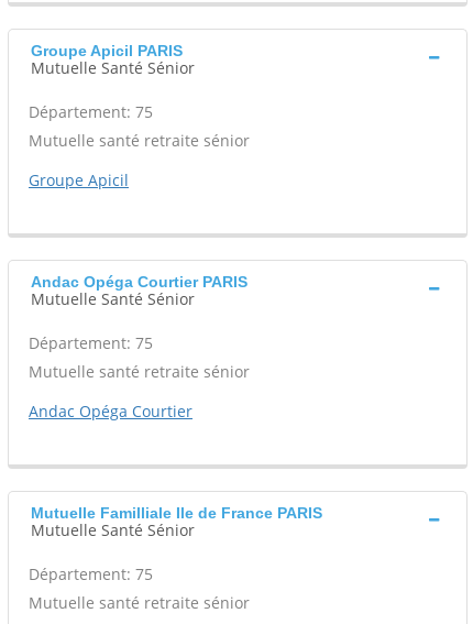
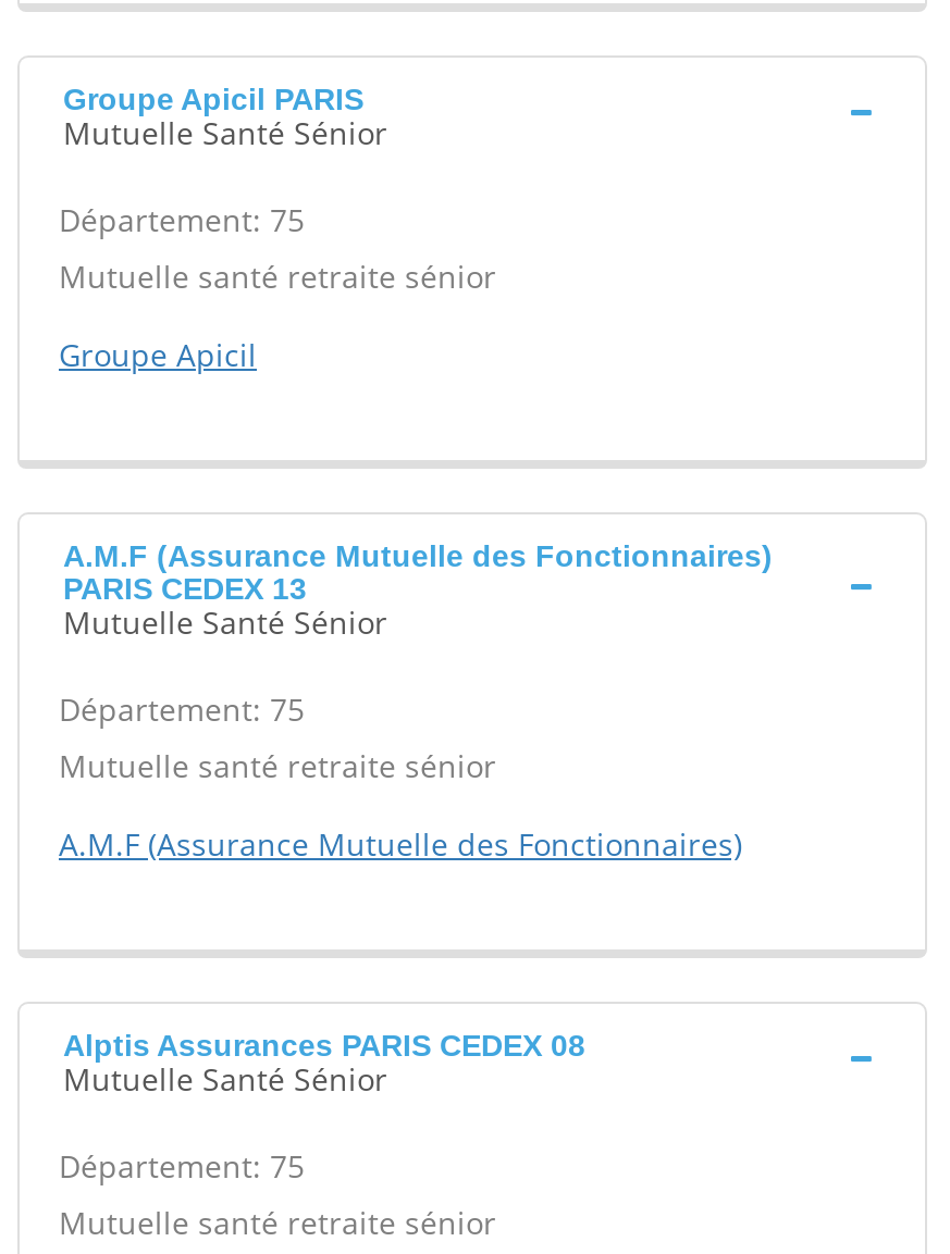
- Andac Opéga Courtier PARIS
+ A.M.F (Assurance Mutuelle des Fonctionnaires)
+ PARIS CEDEX 13

- Andac Opéga Courtier
+ A.M.F (Assurance Mutuelle des Fonctionnaires)

- Mutuelle Familliale Ile de France PARIS
+ Alptis Assurances PARIS CEDEX 08
